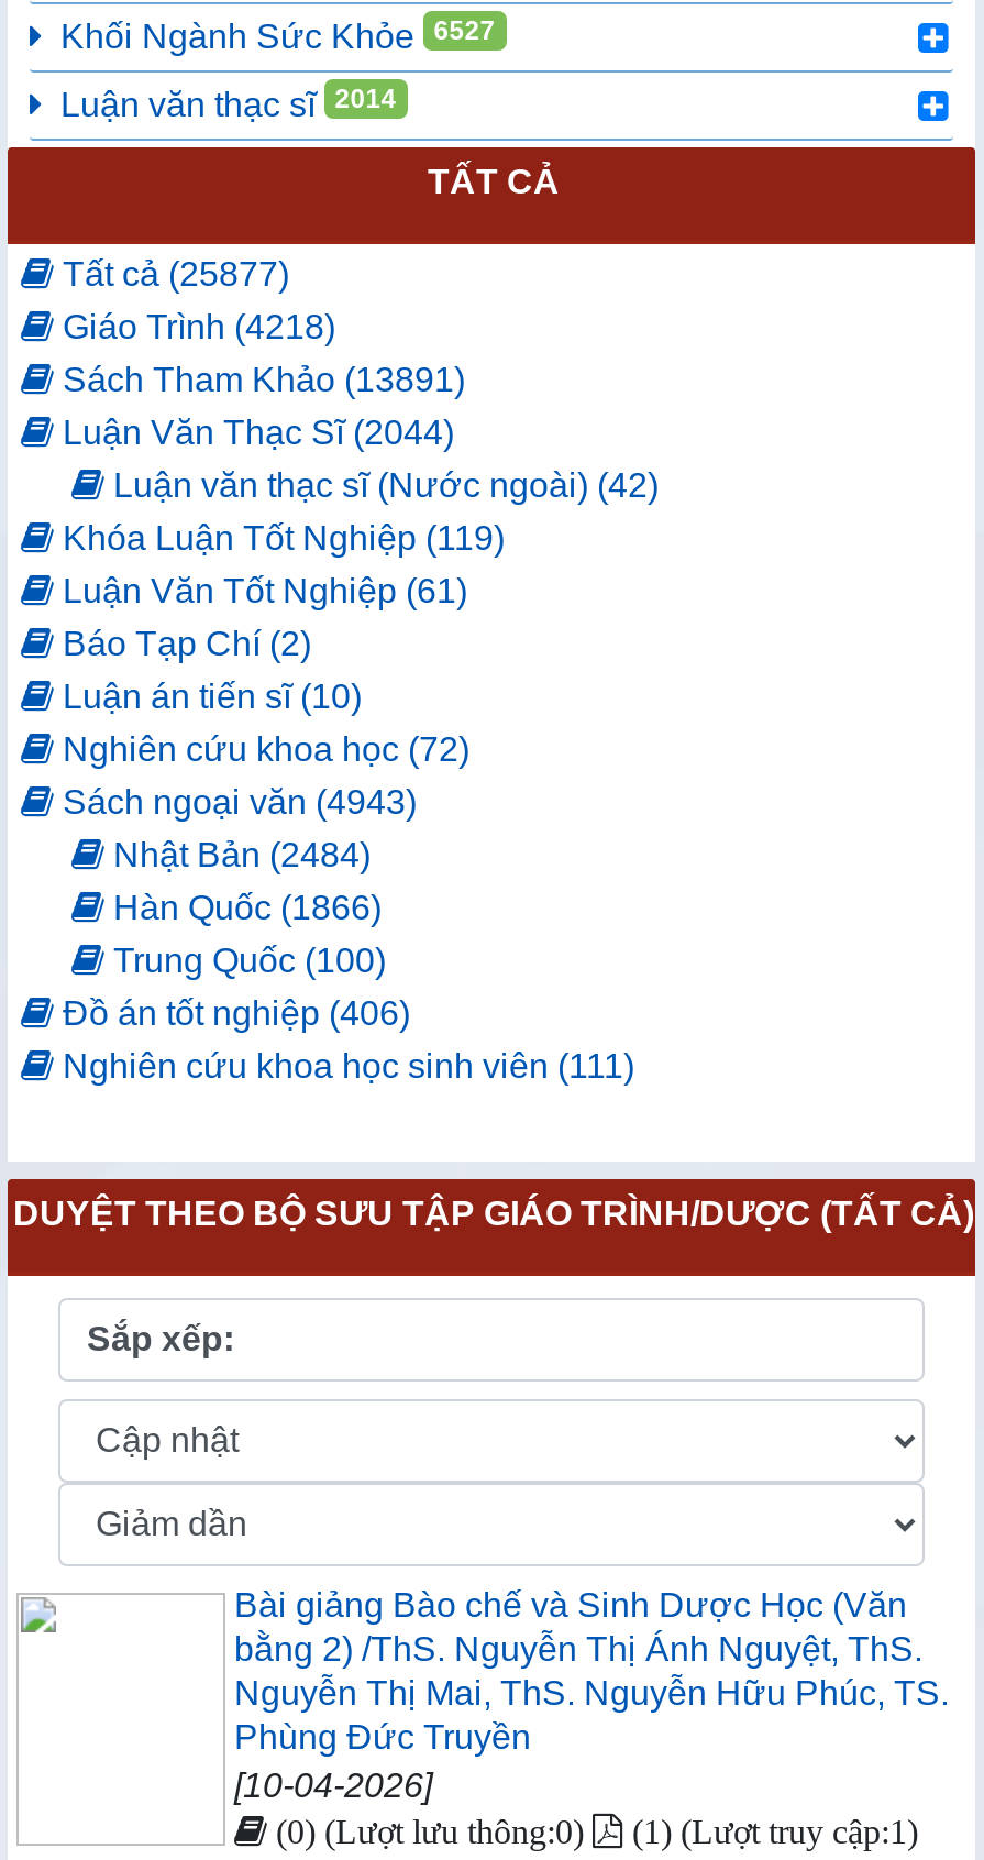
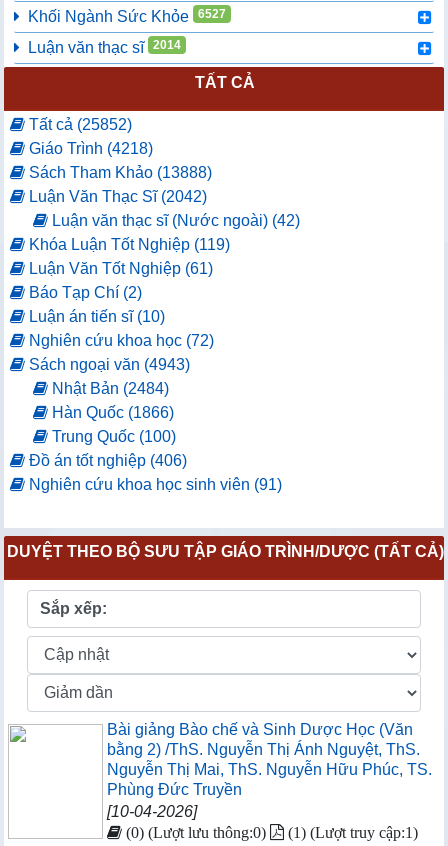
- Tất cả (25877)
+ Tất cả (25852)

- Sách Tham Khảo (13891)
+ Sách Tham Khảo (13888)

- Luận Văn Thạc Sĩ (2044)
+ Luận Văn Thạc Sĩ (2042)

- Nghiên cứu khoa học sinh viên (111)
+ Nghiên cứu khoa học sinh viên (91)
